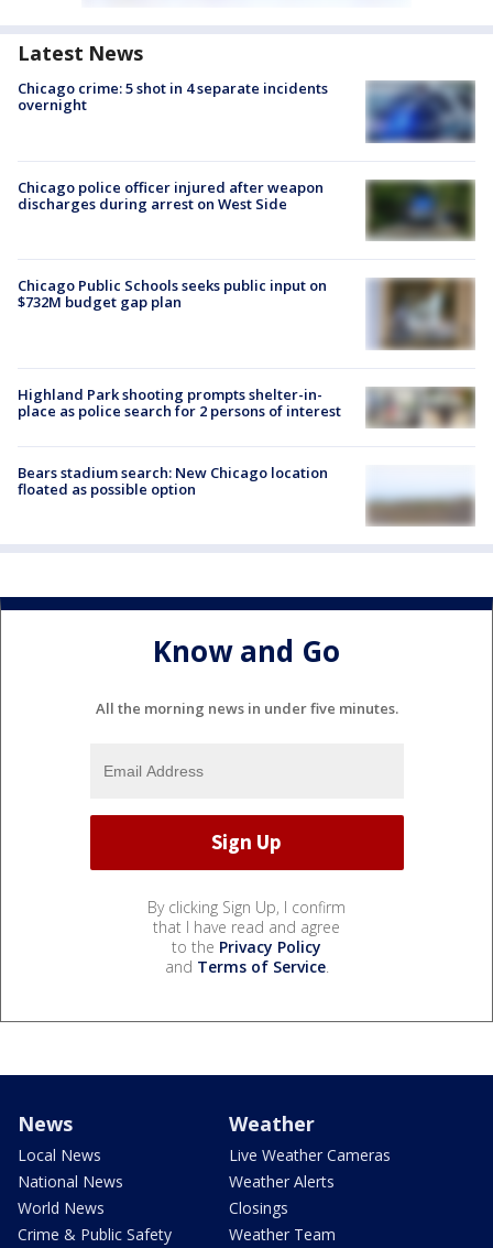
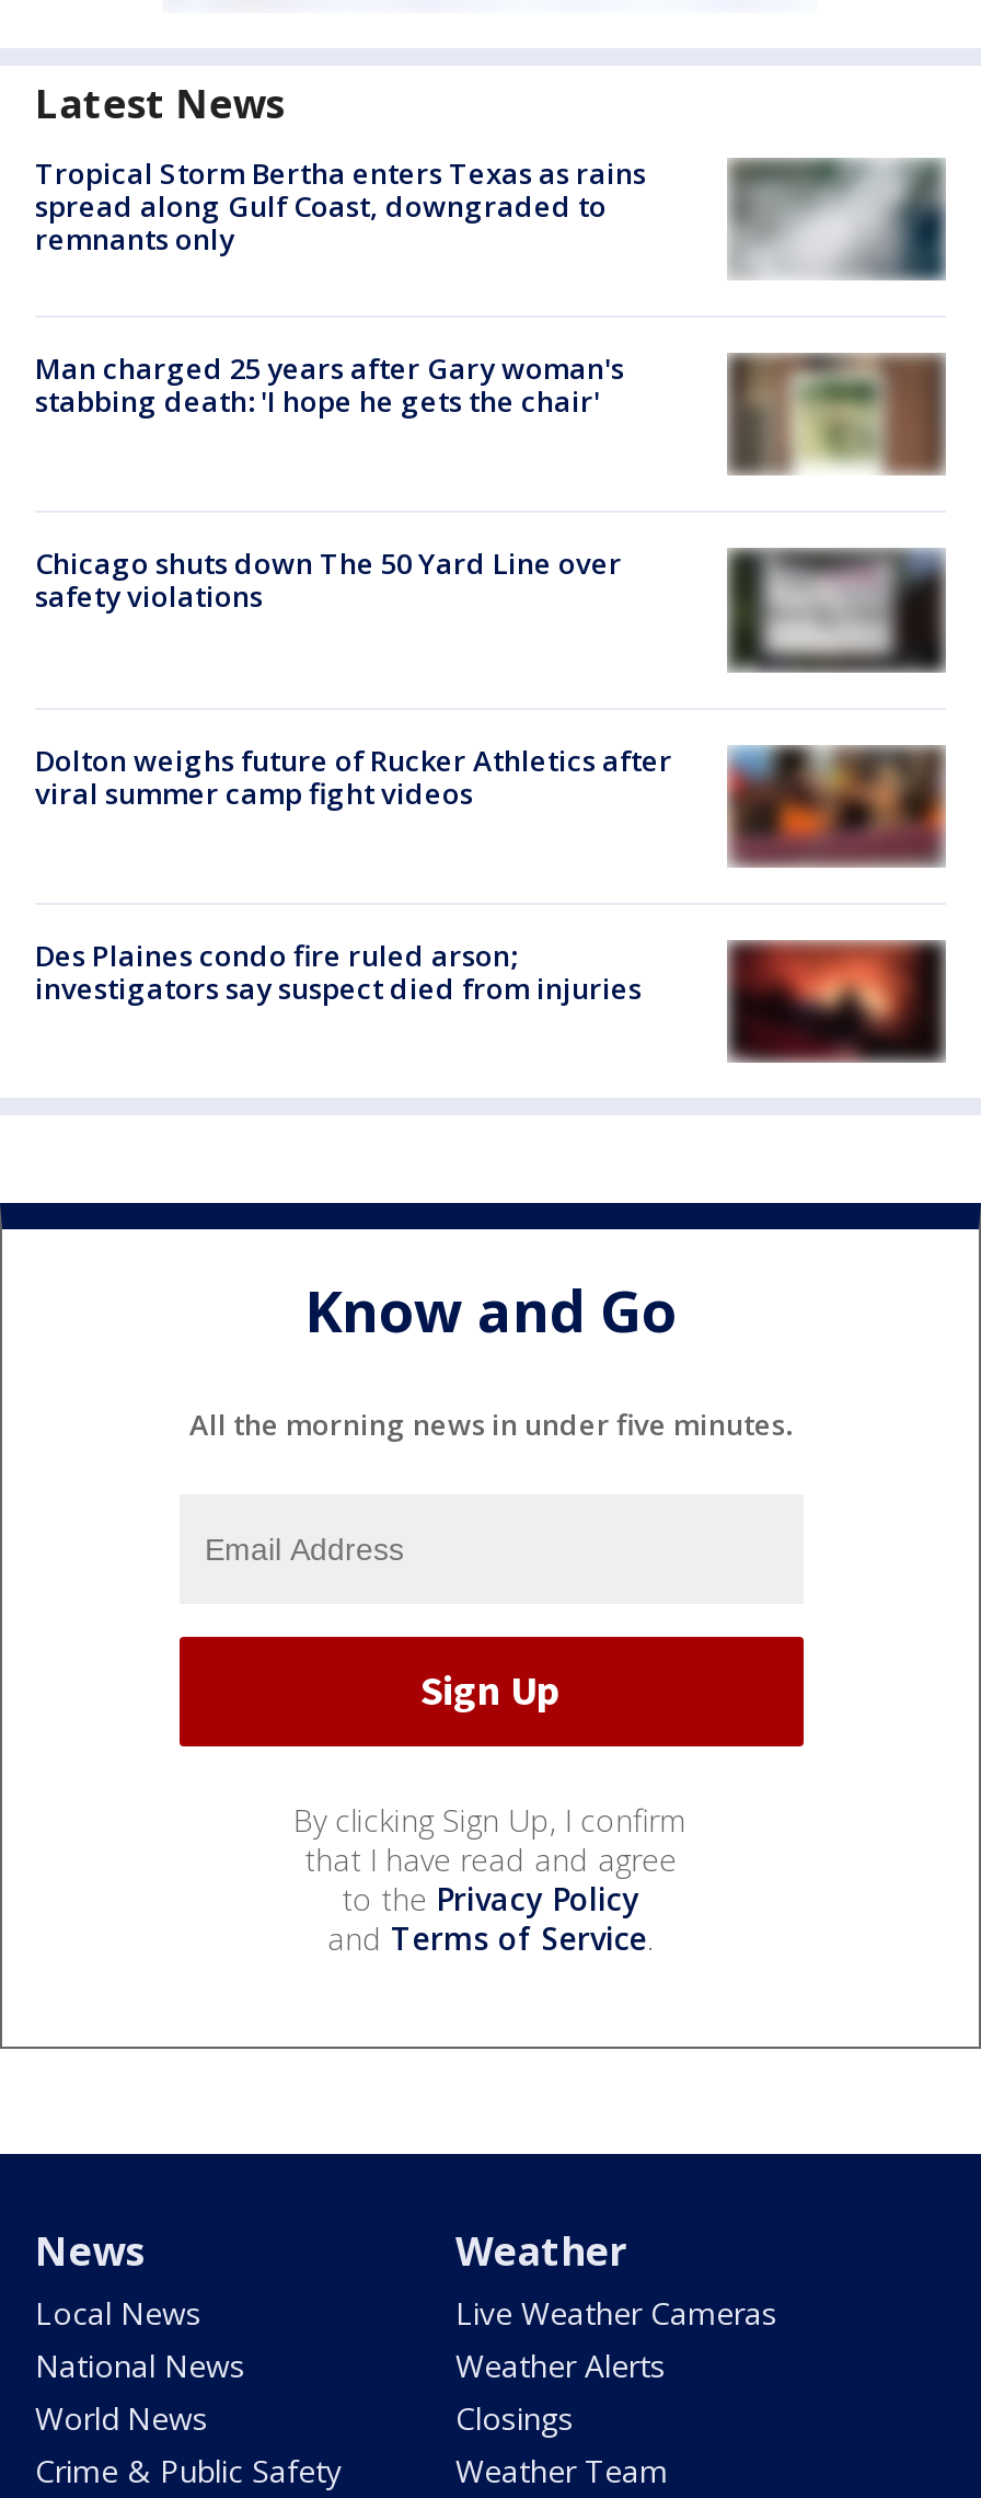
- [image]
- Chicago crime: 5 shot in 4 separate incidents
- overnight
+ [image]
+ Tropical Storm Bertha enters Texas as rains
+ spread along Gulf Coast, downgraded to
+ remnants only

- Chicago police officer injured after weapon
- discharges during arrest on West Side
+ Man charged 25 years after Gary woman's
+ stabbing death: 'I hope he gets the chair'

- [image]
+ [image]

- Chicago Public Schools seeks public input on
- $732M budget gap plan
+ Chicago shuts down The 50 Yard Line over
+ safety violations

- [image]
+ [image]

- [image]
- Highland Park shooting prompts shelter-in-
- place as police search for 2 persons of interest
+ [image]
+ Dolton weighs future of Rucker Athletics after
+ viral summer camp fight videos

- [image]
- Bears stadium search: New Chicago location
- floated as possible option
+ [image]
+ Des Plaines condo fire ruled arson;
+ investigators say suspect died from injuries
